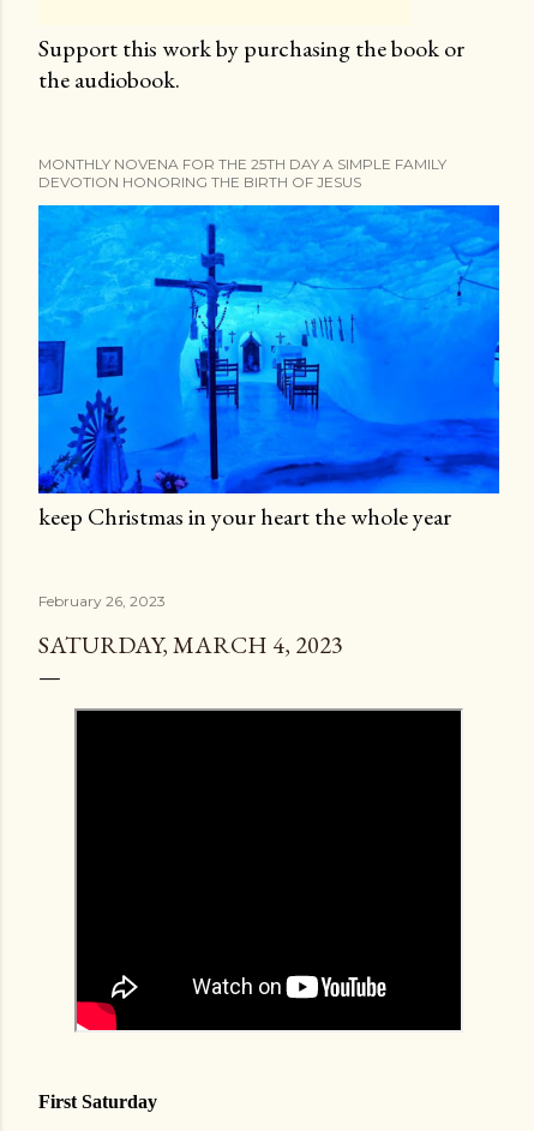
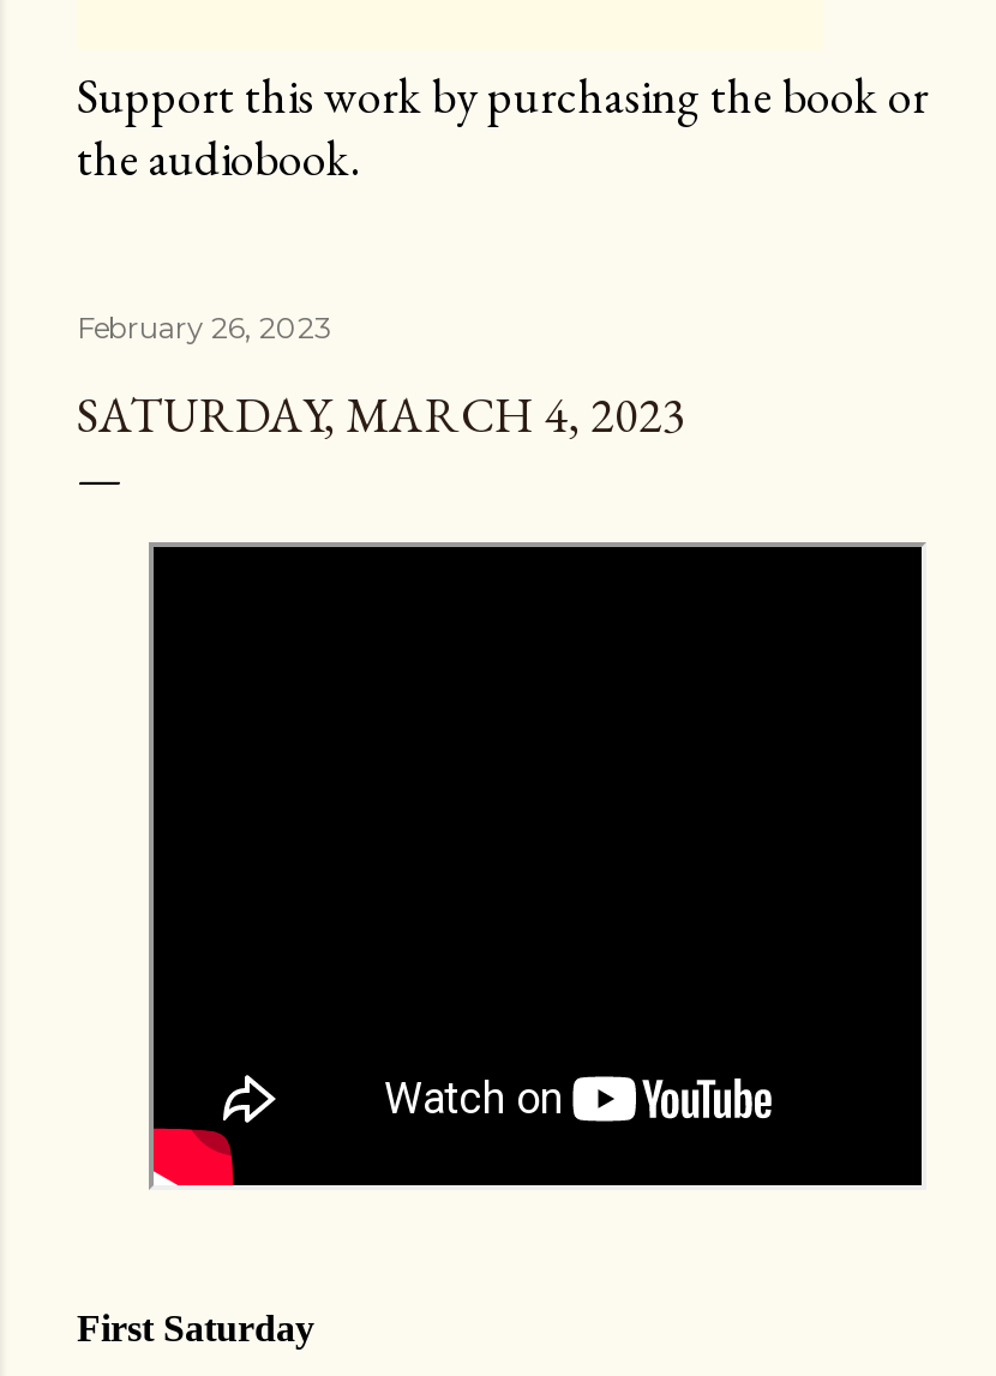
- MONTHLY NOVENA FOR THE 25TH DAY A SIMPLE FAMILY
- DEVOTION HONORING THE BIRTH OF JESUS

- [image]
- keep Christmas in your heart the whole year
